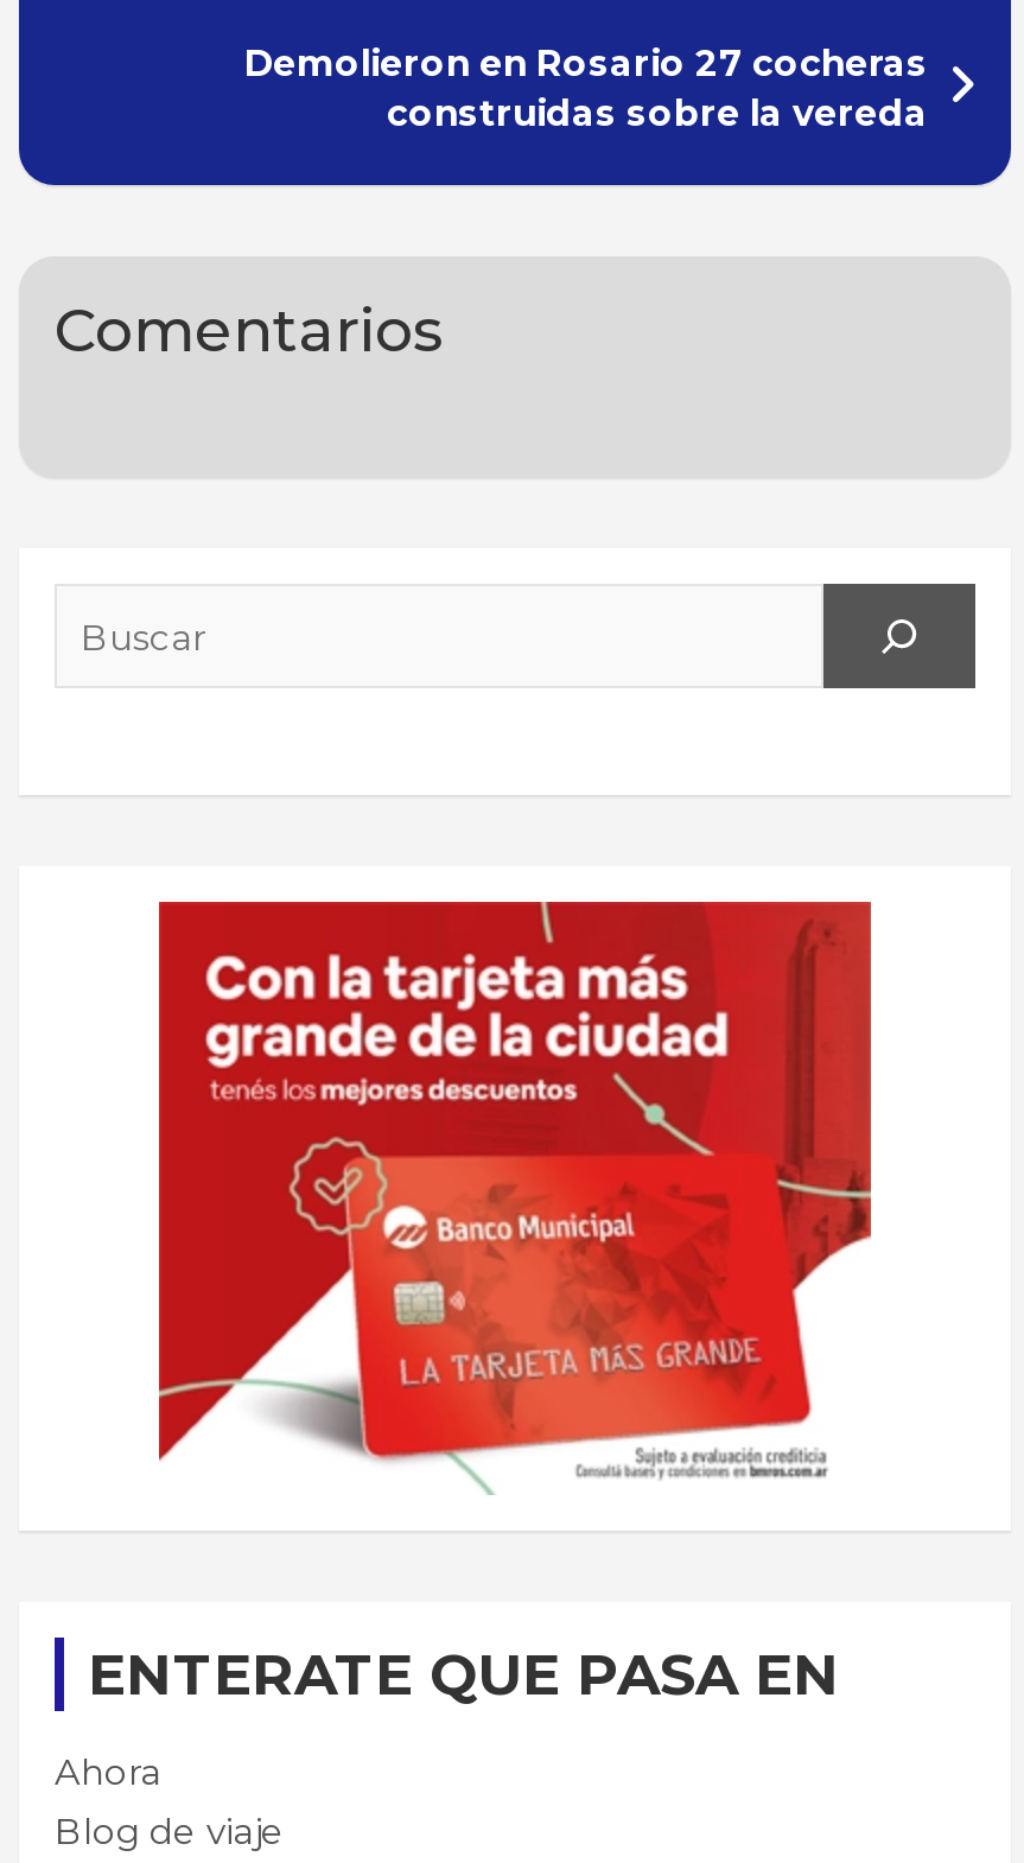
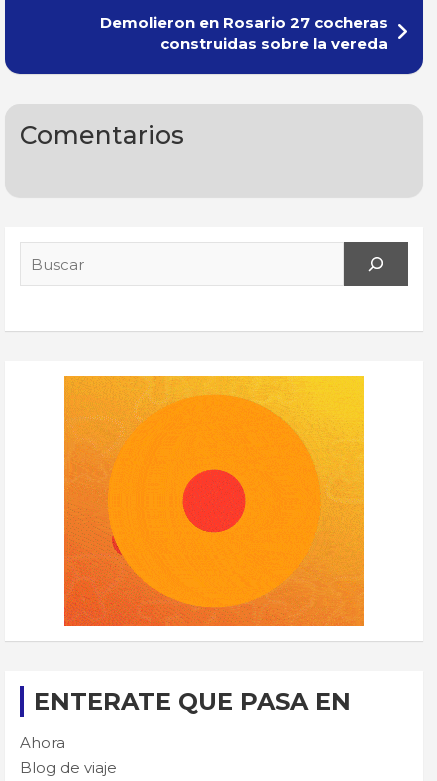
- [image]
+ [image]
